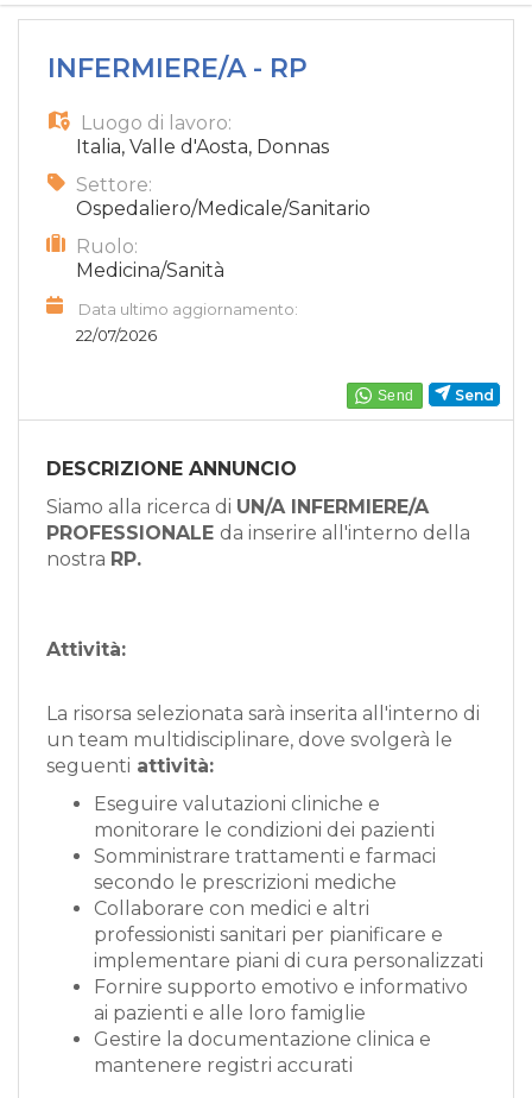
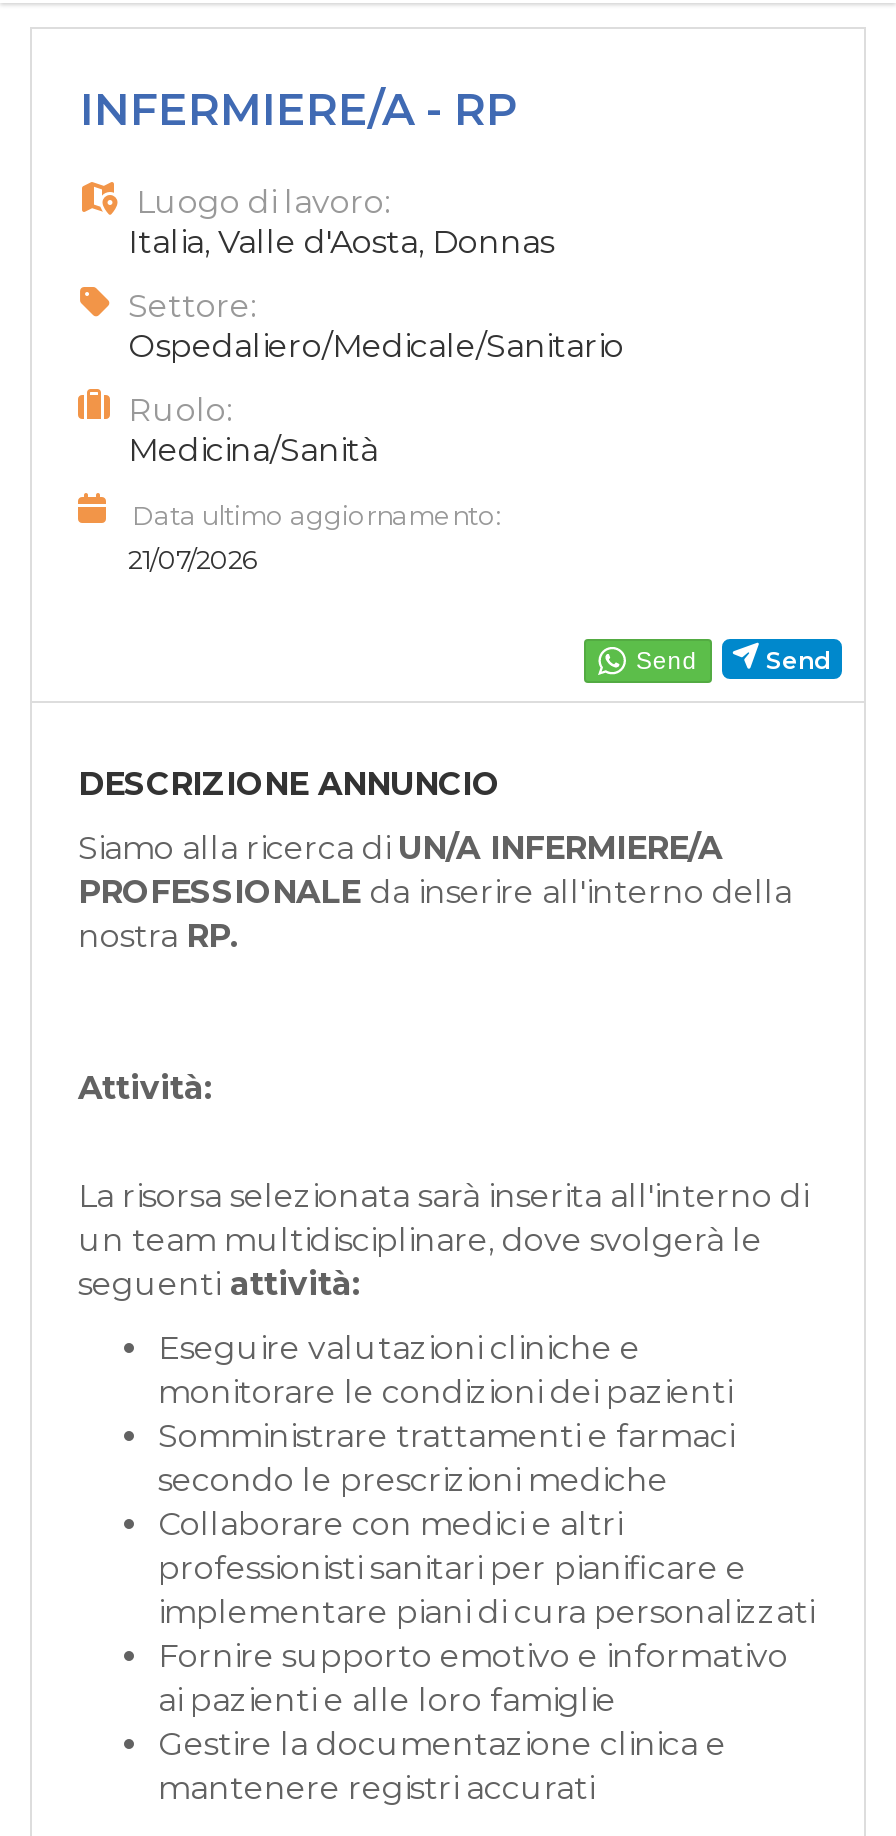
- 22/07/2026
+ 21/07/2026
